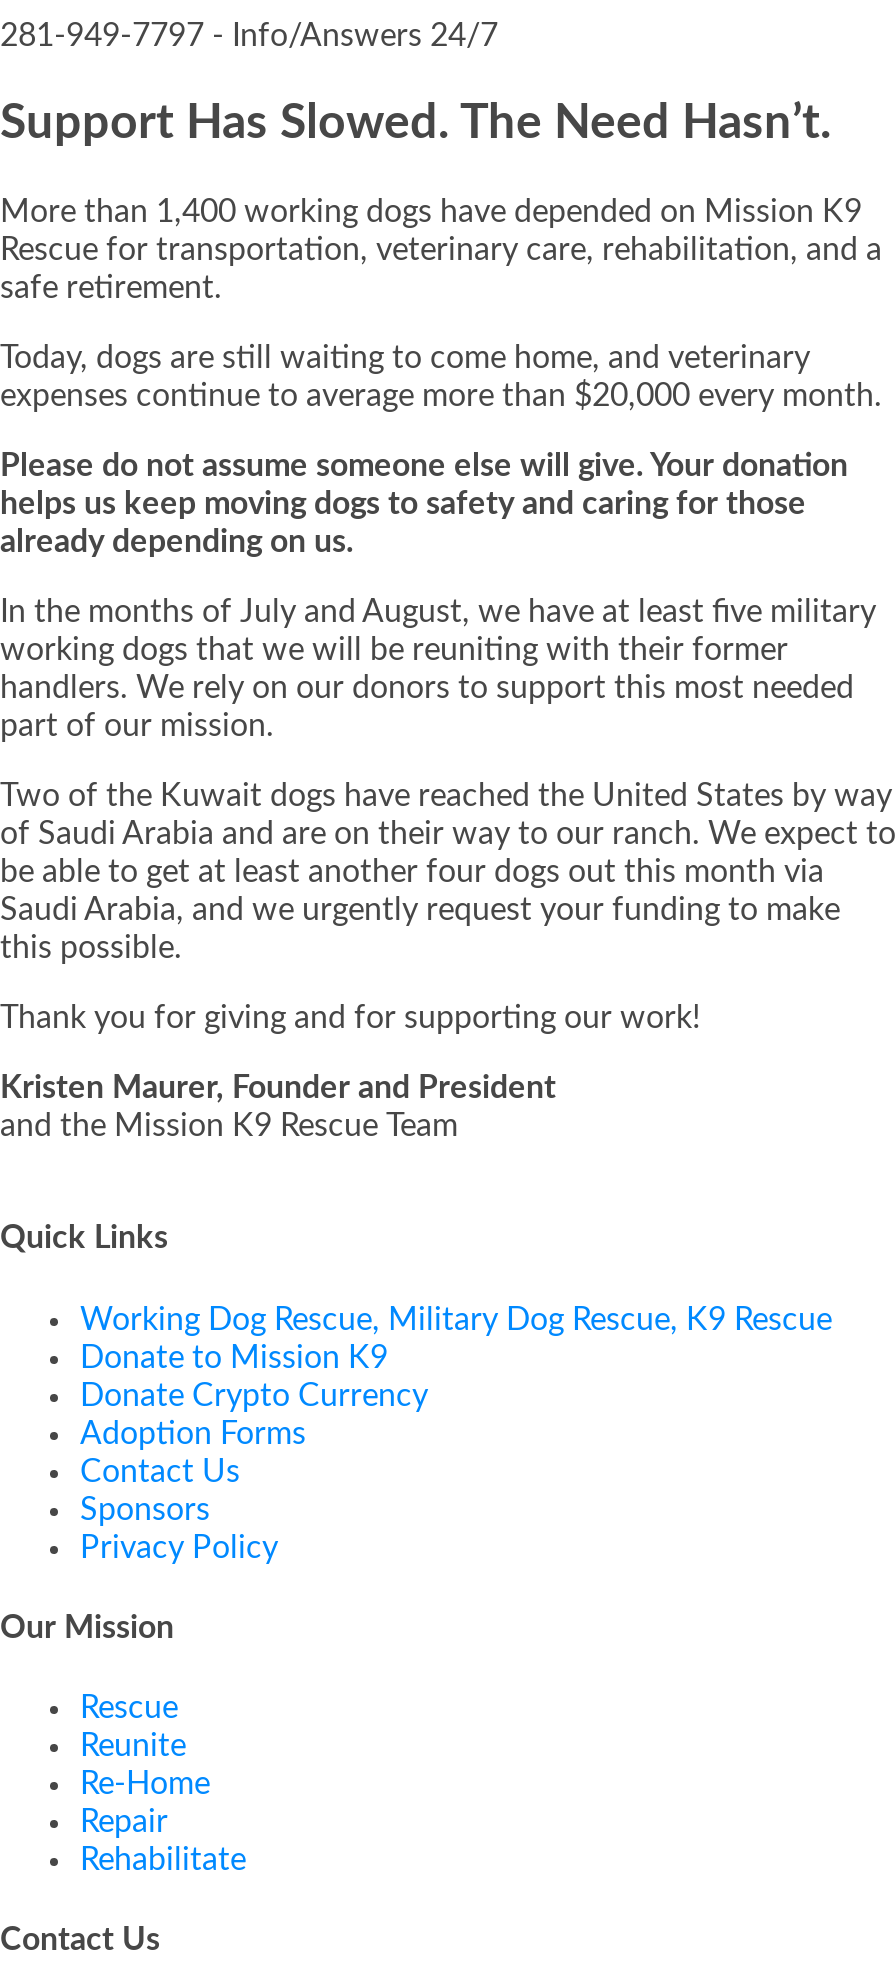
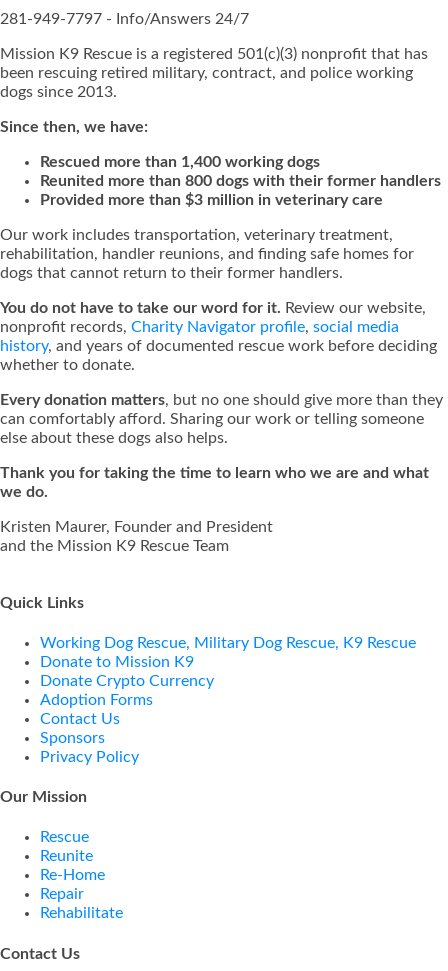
- Support Has Slowed. The Need Hasn’t.
+ Mission K9 Rescue is a registered 501(c)(3) nonprofit that has
+ been rescuing retired military, contract, and police working
+ dogs since 2013.

- More than 1,400 working dogs have depended on Mission K9
- Rescue for transportation, veterinary care, rehabilitation, and a
- safe retirement.
+ Since then, we have:

- Today, dogs are still waiting to come home, and veterinary
- expenses continue to average more than $20,000 every month.
+ Rescued more than 1,400 working dogs
+ Reunited more than 800 dogs with their former handlers
+ Provided more than $3 million in veterinary care

- Please do not assume someone else will give. Your donation
- helps us keep moving dogs to safety and caring for those
- already depending on us.
+ Our work includes transportation, veterinary treatment,
+ rehabilitation, handler reunions, and finding safe homes for
+ dogs that cannot return to their former handlers.

- In the months of July and August, we have at least five military
- working dogs that we will be reuniting with their former
- handlers. We rely on our donors to support this most needed
- part of our mission.
+ You do not have to take our word for it. Review our website,
+ nonprofit records, Charity Navigator profile, social media
+ history, and years of documented rescue work before deciding
+ whether to donate.

- Two of the Kuwait dogs have reached the United States by way
- of Saudi Arabia and are on their way to our ranch. We expect to
- be able to get at least another four dogs out this month via
- Saudi Arabia, and we urgently request your funding to make
- this possible.
+ Every donation matters, but no one should give more than they
+ can comfortably afford. Sharing our work or telling someone
+ else about these dogs also helps.

- Thank you for giving and for supporting our work!
+ Thank you for taking the time to learn who we are and what
+ we do.
